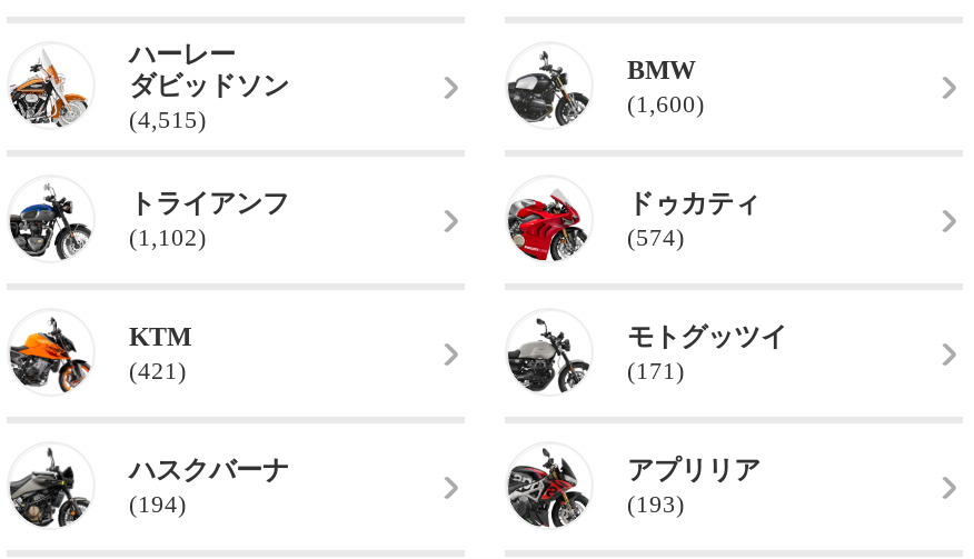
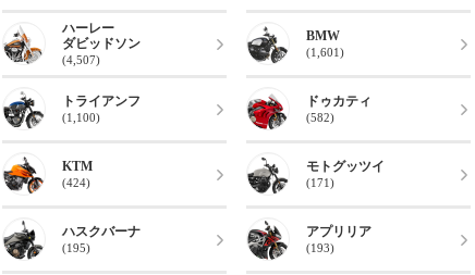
- (1,600)
+ (1,601)

- (4,515)
+ (4,507)

- (1,102)
+ (1,100)

- (574)
+ (582)

- (421)
+ (424)

- (194)
+ (195)
